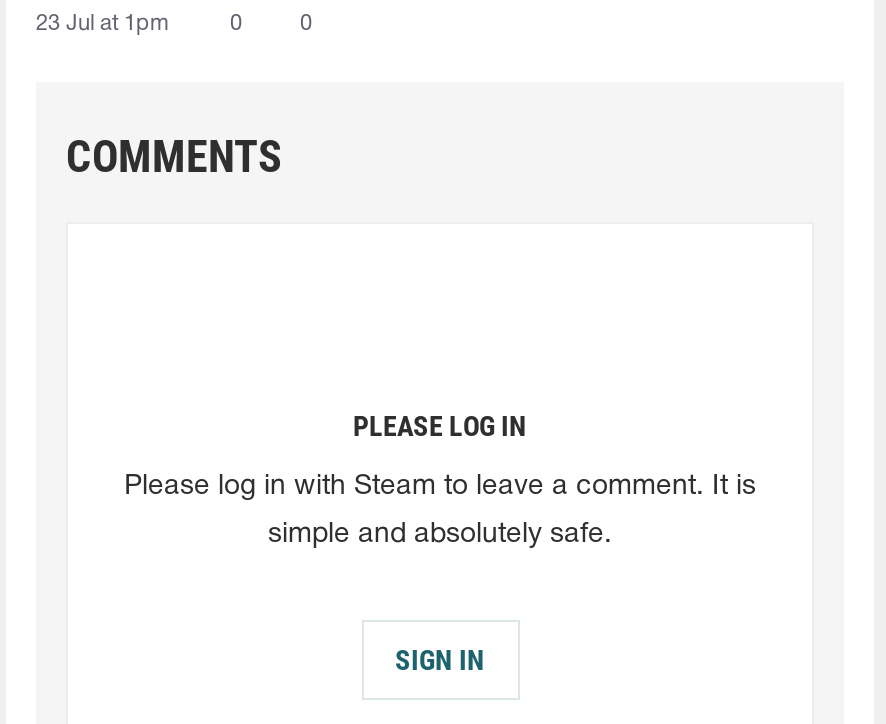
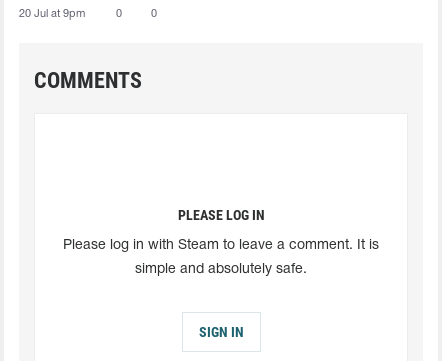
- 23 Jul at 1pm
+ 20 Jul at 9pm
